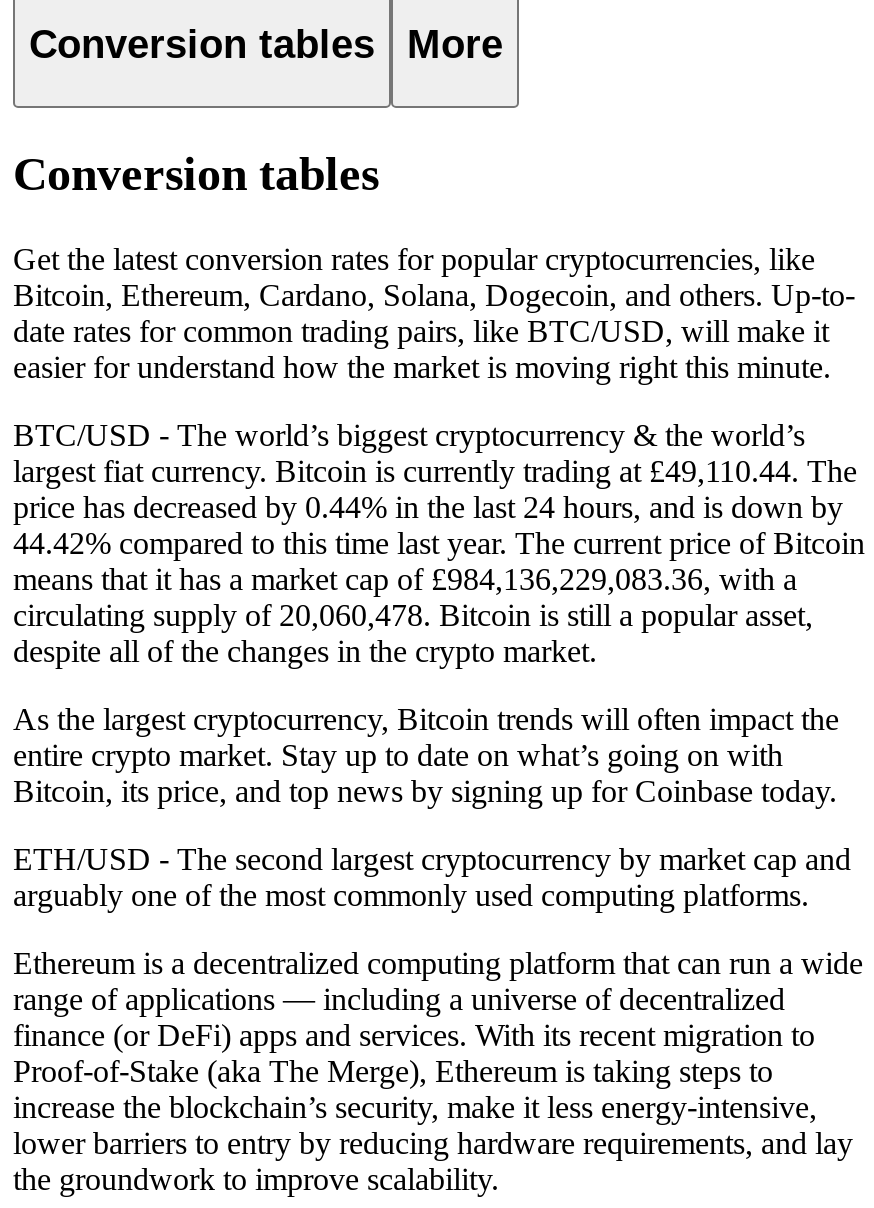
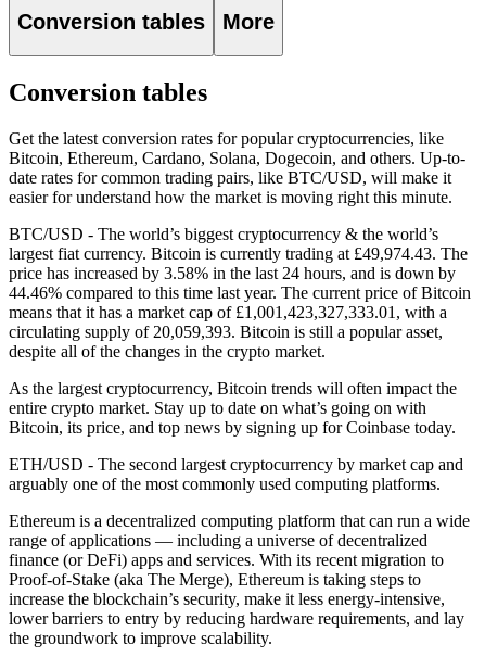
- largest fiat currency. Bitcoin is currently trading at £49,110.44. The
+ largest fiat currency. Bitcoin is currently trading at £49,974.43. The

- price has decreased by 0.44% in the last 24 hours, and is down by
+ price has increased by 3.58% in the last 24 hours, and is down by

- 44.42% compared to this time last year. The current price of Bitcoin
+ 44.46% compared to this time last year. The current price of Bitcoin

- means that it has a market cap of £984,136,229,083.36, with a
+ means that it has a market cap of £1,001,423,327,333.01, with a

- circulating supply of 20,060,478. Bitcoin is still a popular asset,
+ circulating supply of 20,059,393. Bitcoin is still a popular asset,
